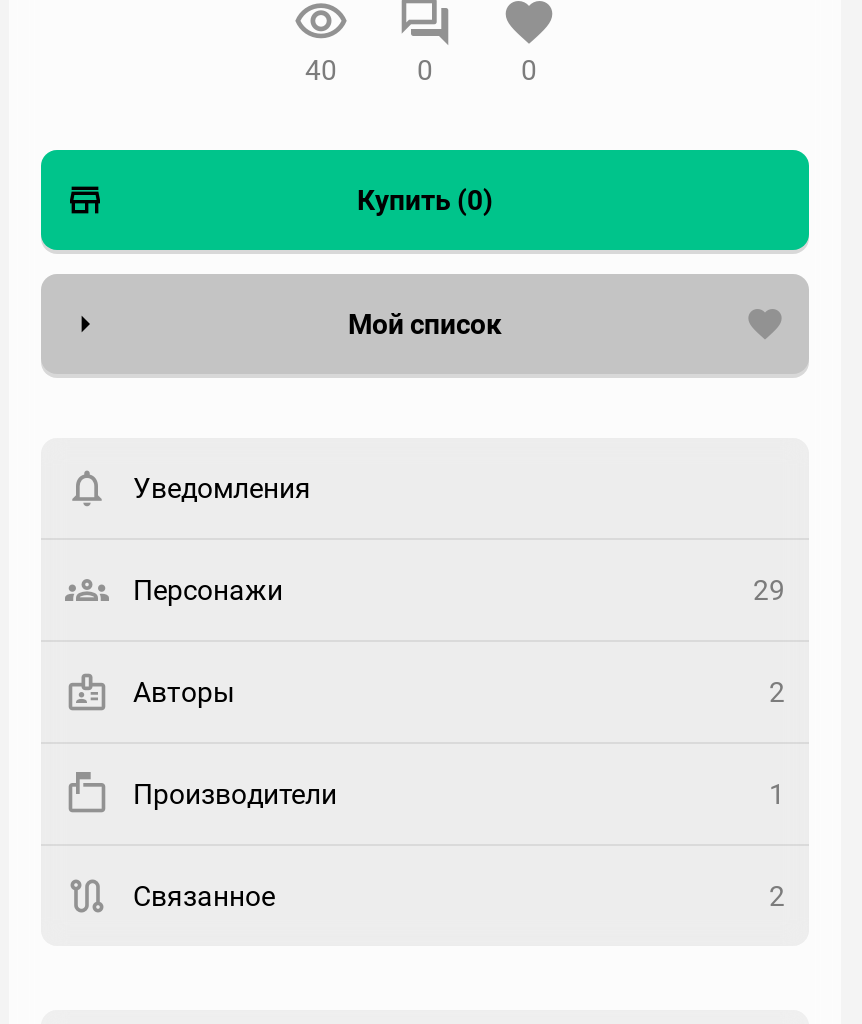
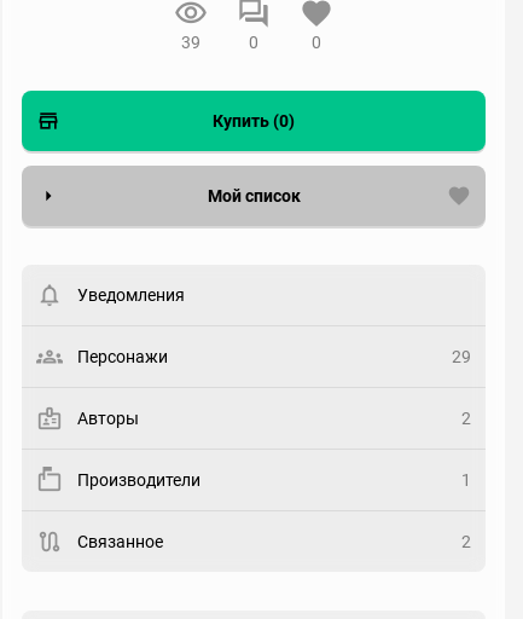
- 40
+ 39
